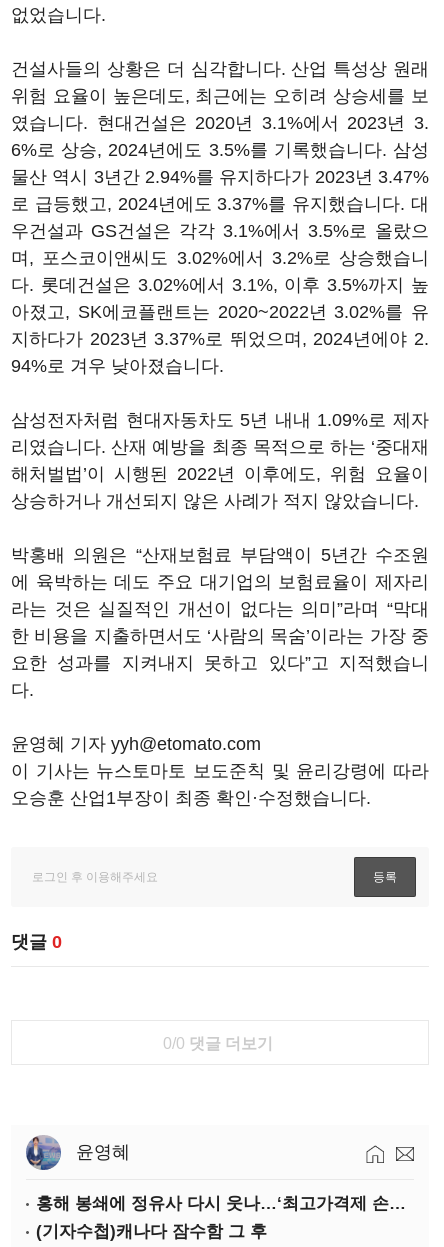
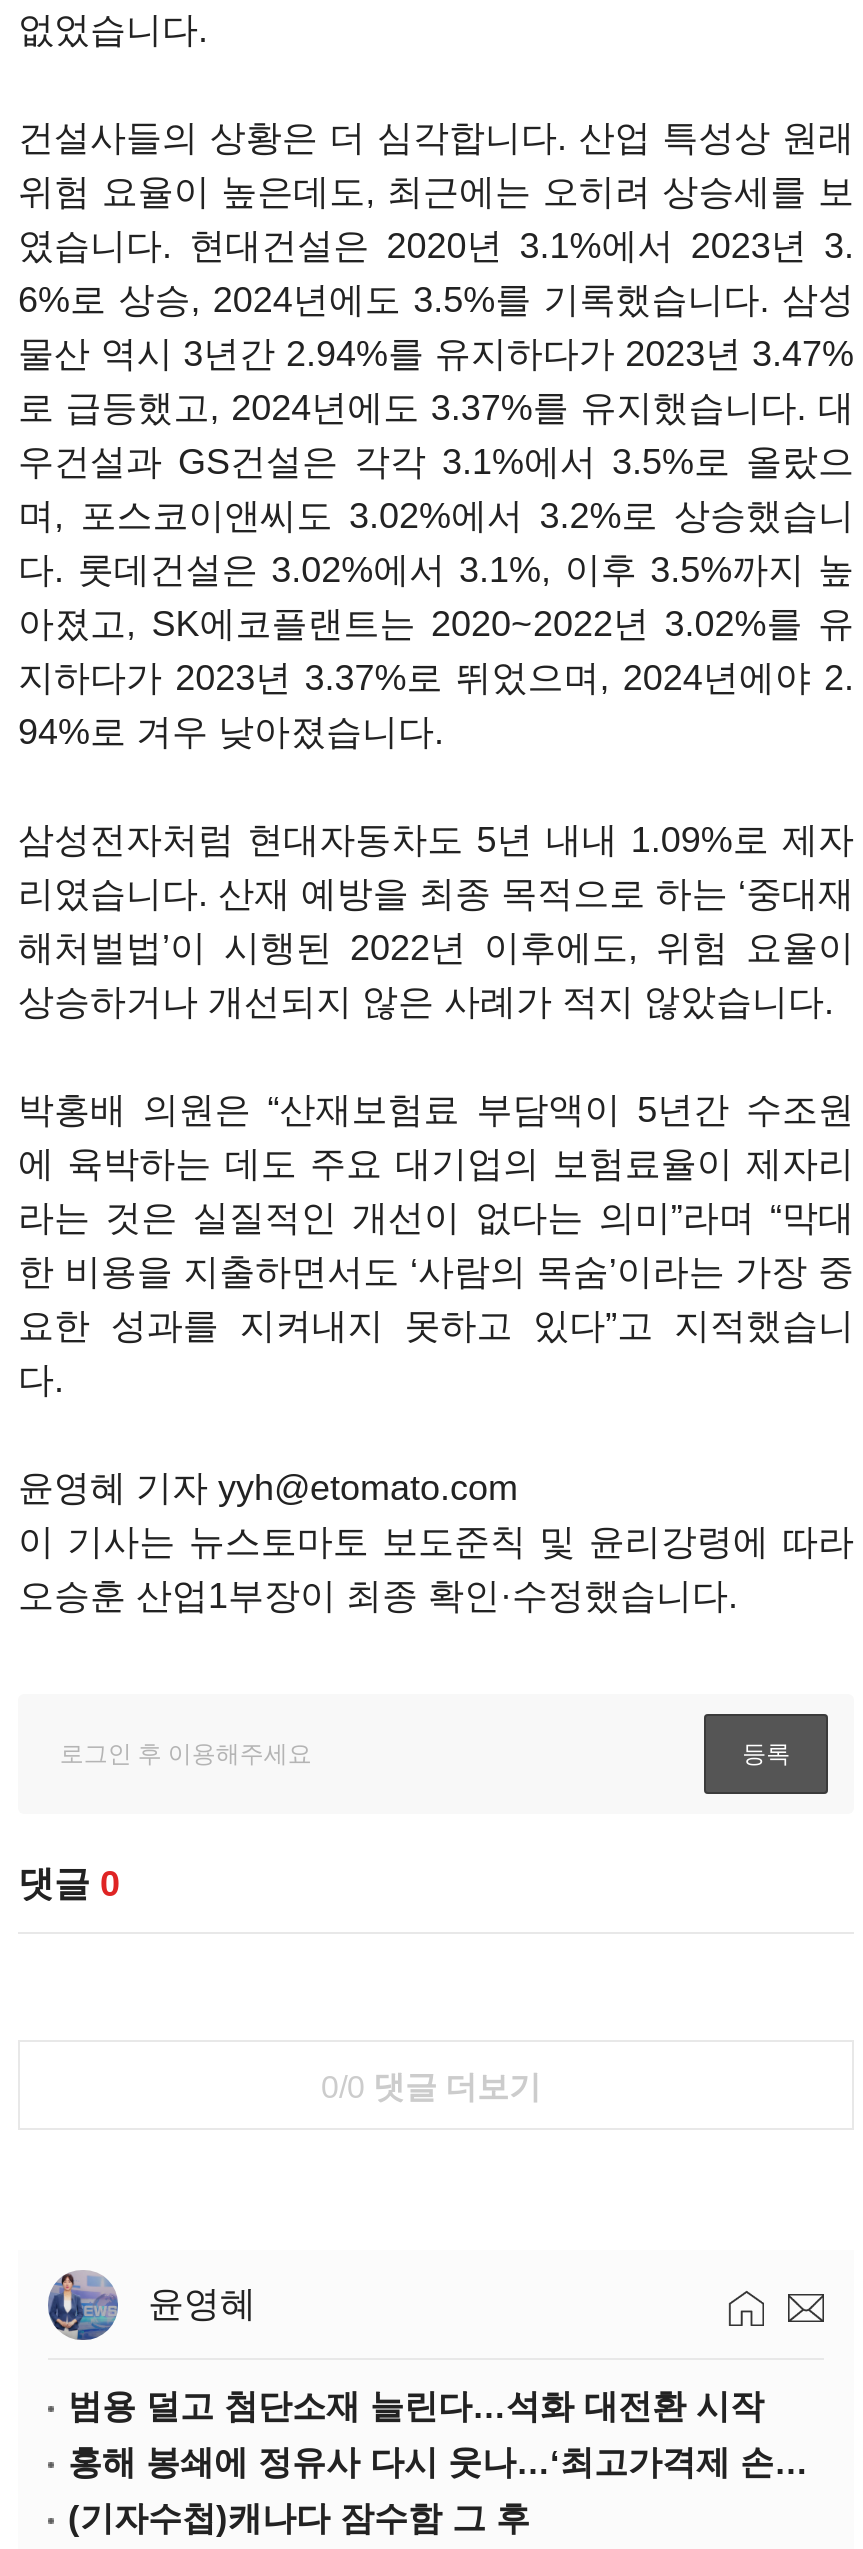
+ 범용 덜고 첨단소재 늘린다…석화 대전환 시작
